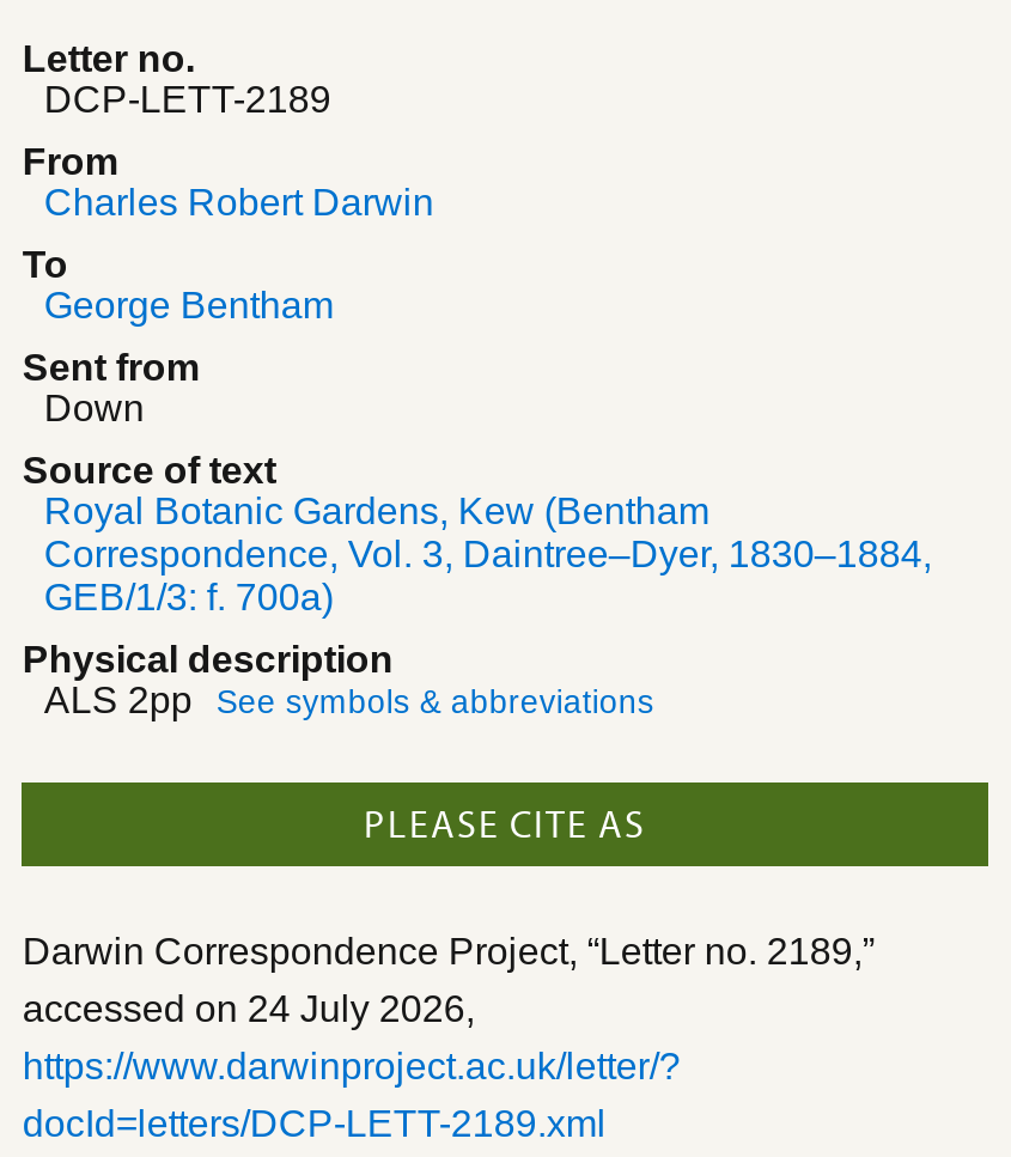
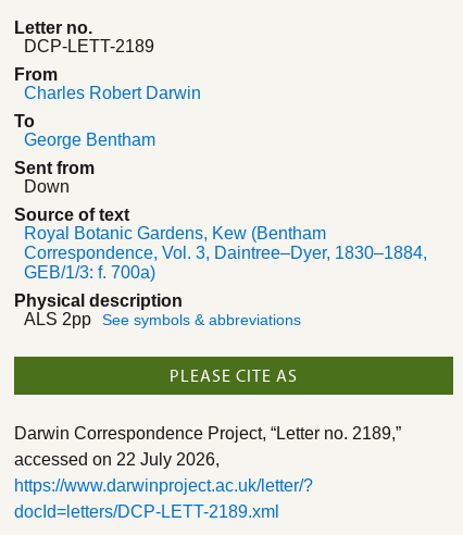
- accessed on 24 July 2026,
+ accessed on 22 July 2026,
